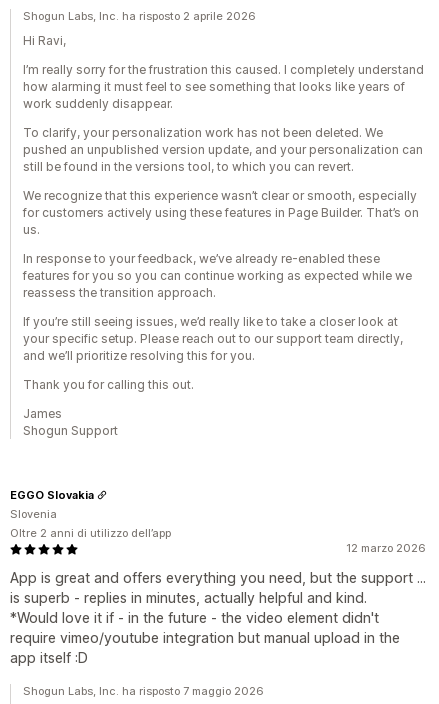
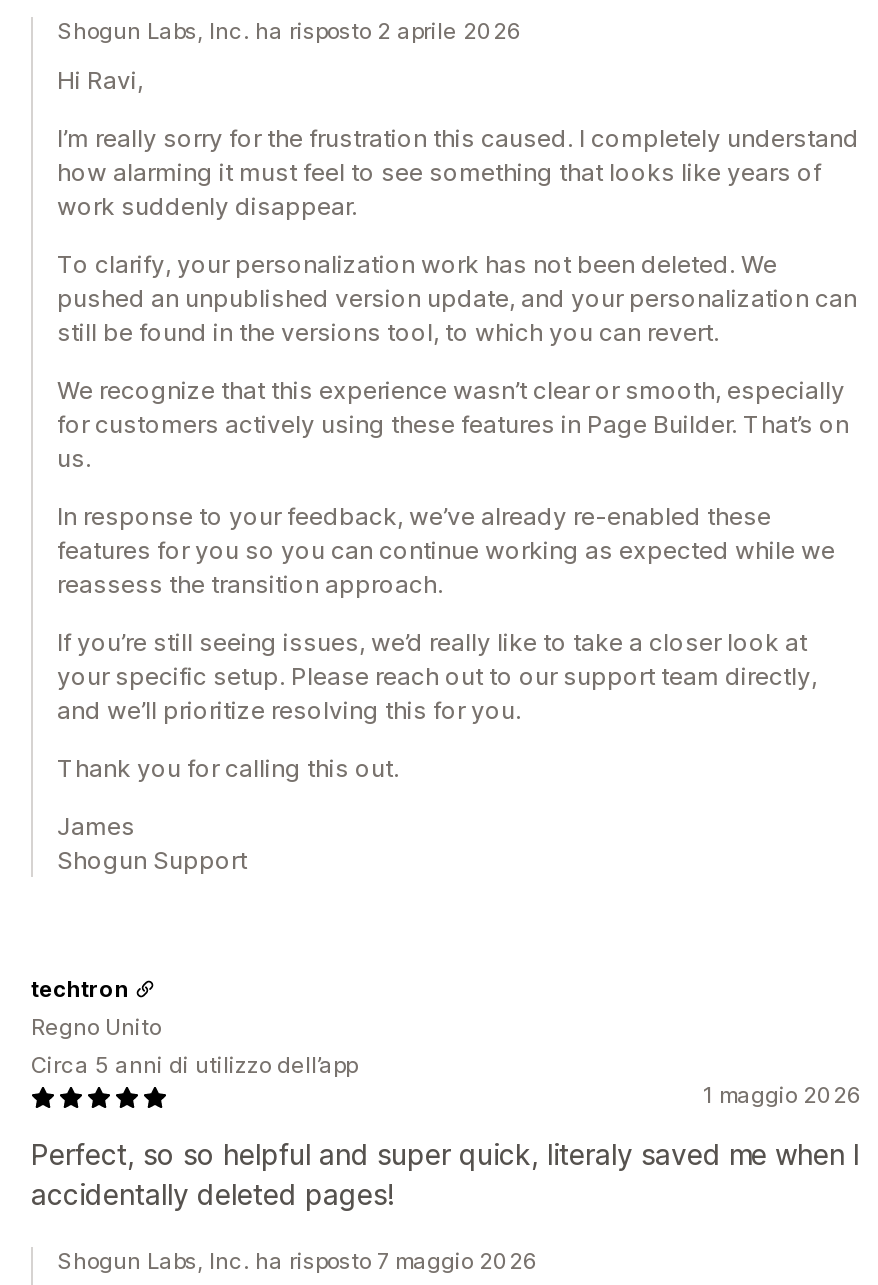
- EGGO Slovakia
- Slovenia
- Oltre 2 anni di utilizzo dell’app
+ techtron
+ Regno Unito
+ Circa 5 anni di utilizzo dell’app

- 12 marzo 2026
+ 1 maggio 2026

- App is great and offers everything you need, but the support ...
- is superb - replies in minutes, actually helpful and kind.
- *Would love it if - in the future - the video element didn't
- require vimeo/youtube integration but manual upload in the
- app itself :D
+ Perfect, so so helpful and super quick, literaly saved me when I
+ accidentally deleted pages!
